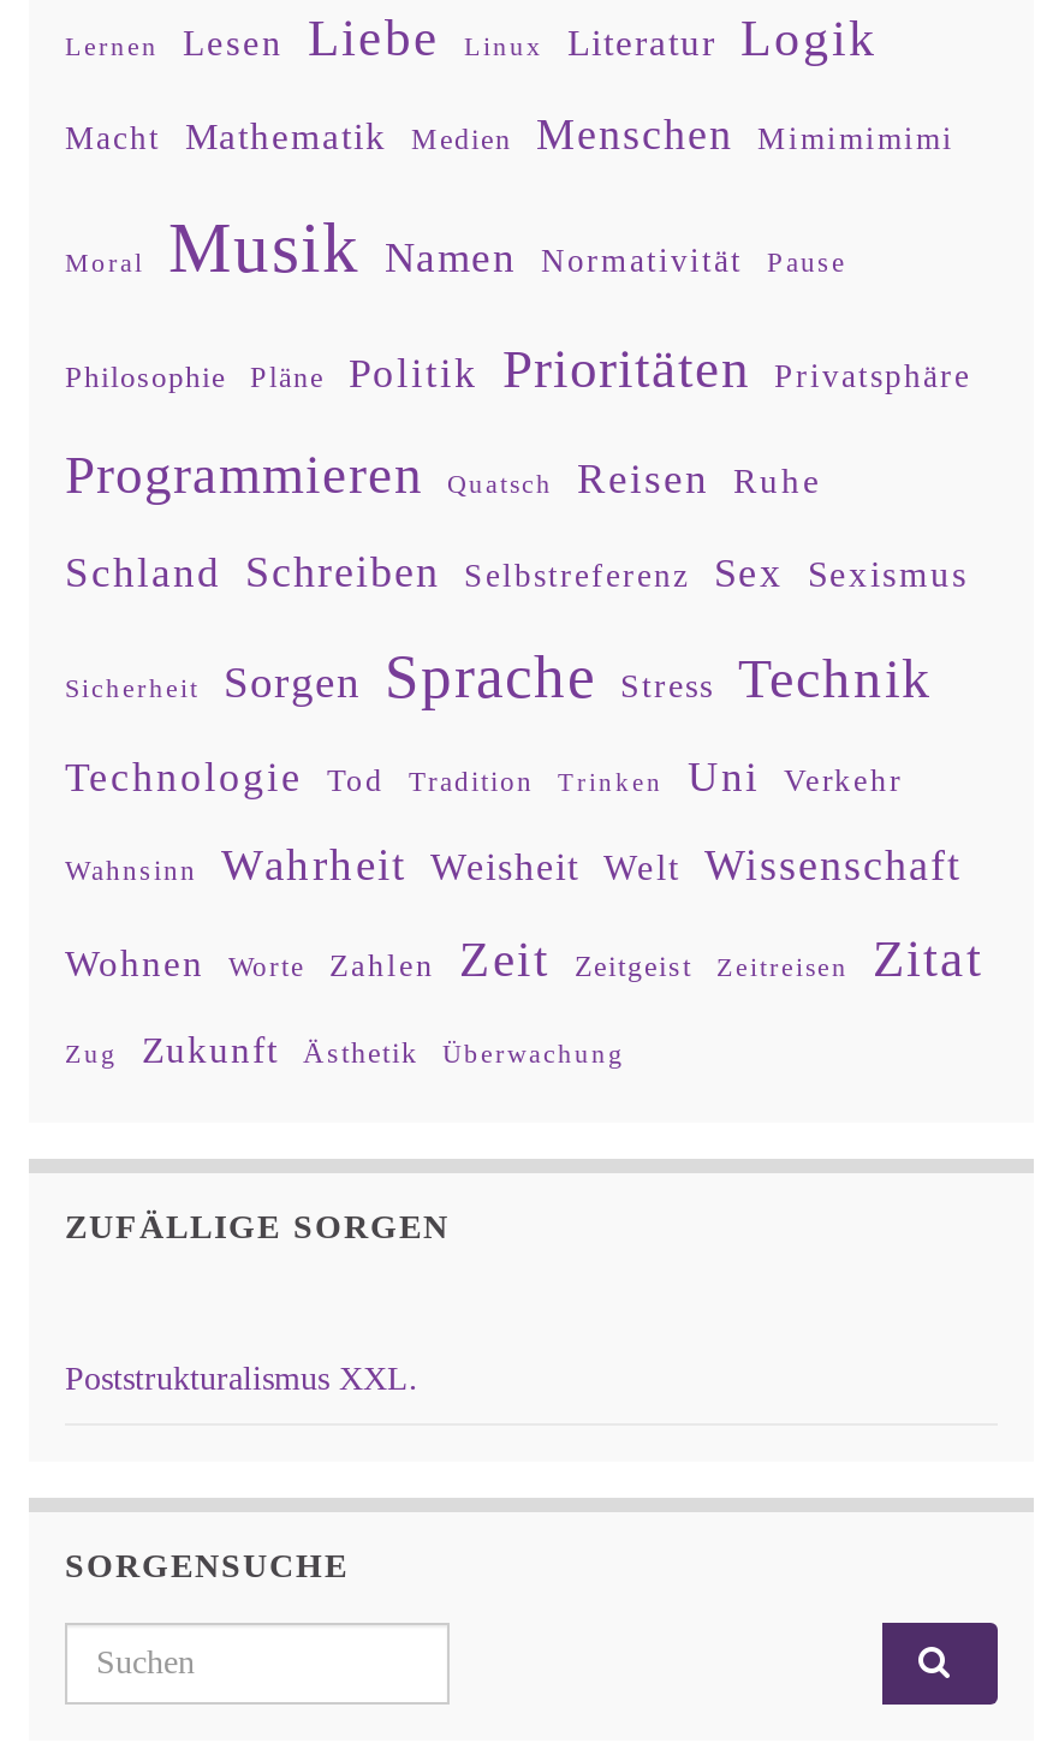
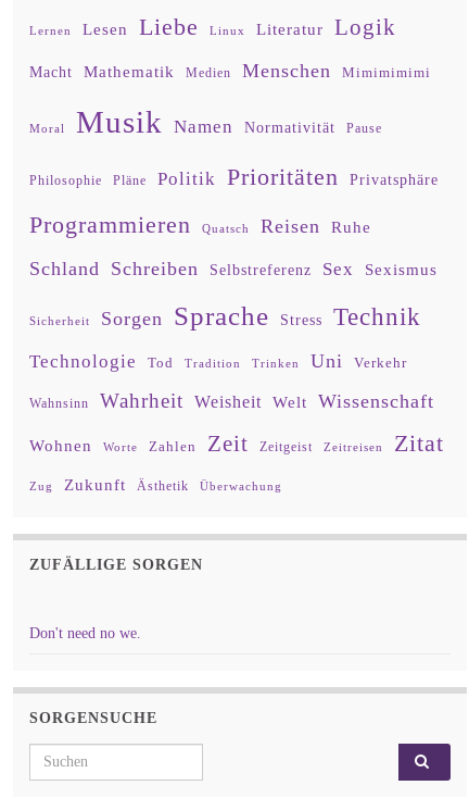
- Poststrukturalismus XXL.
+ Don't need no we.
